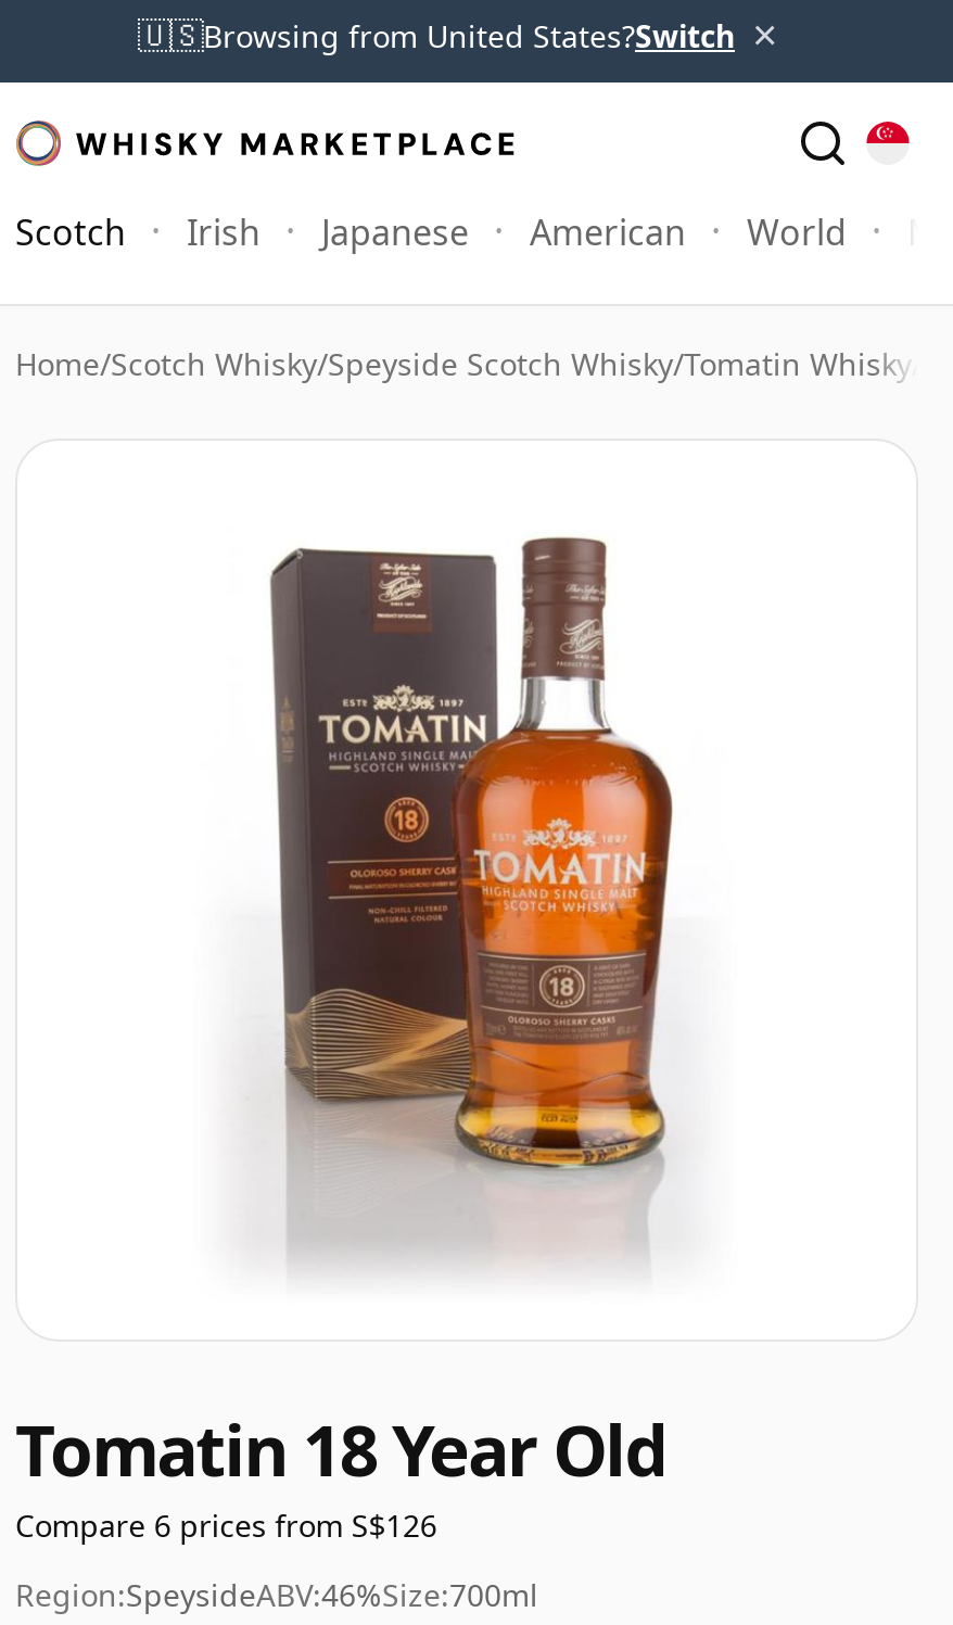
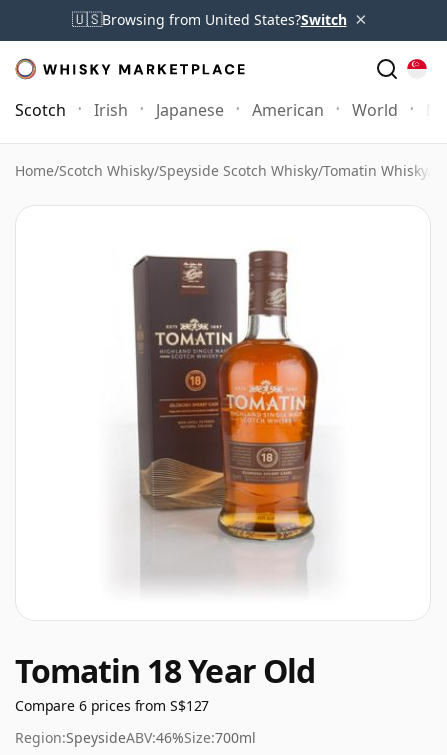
- Compare 6 prices from S$126
+ Compare 6 prices from S$127
